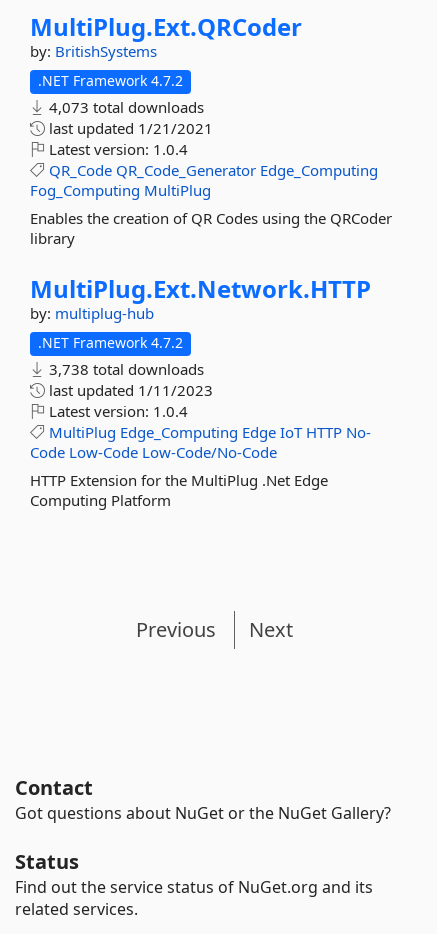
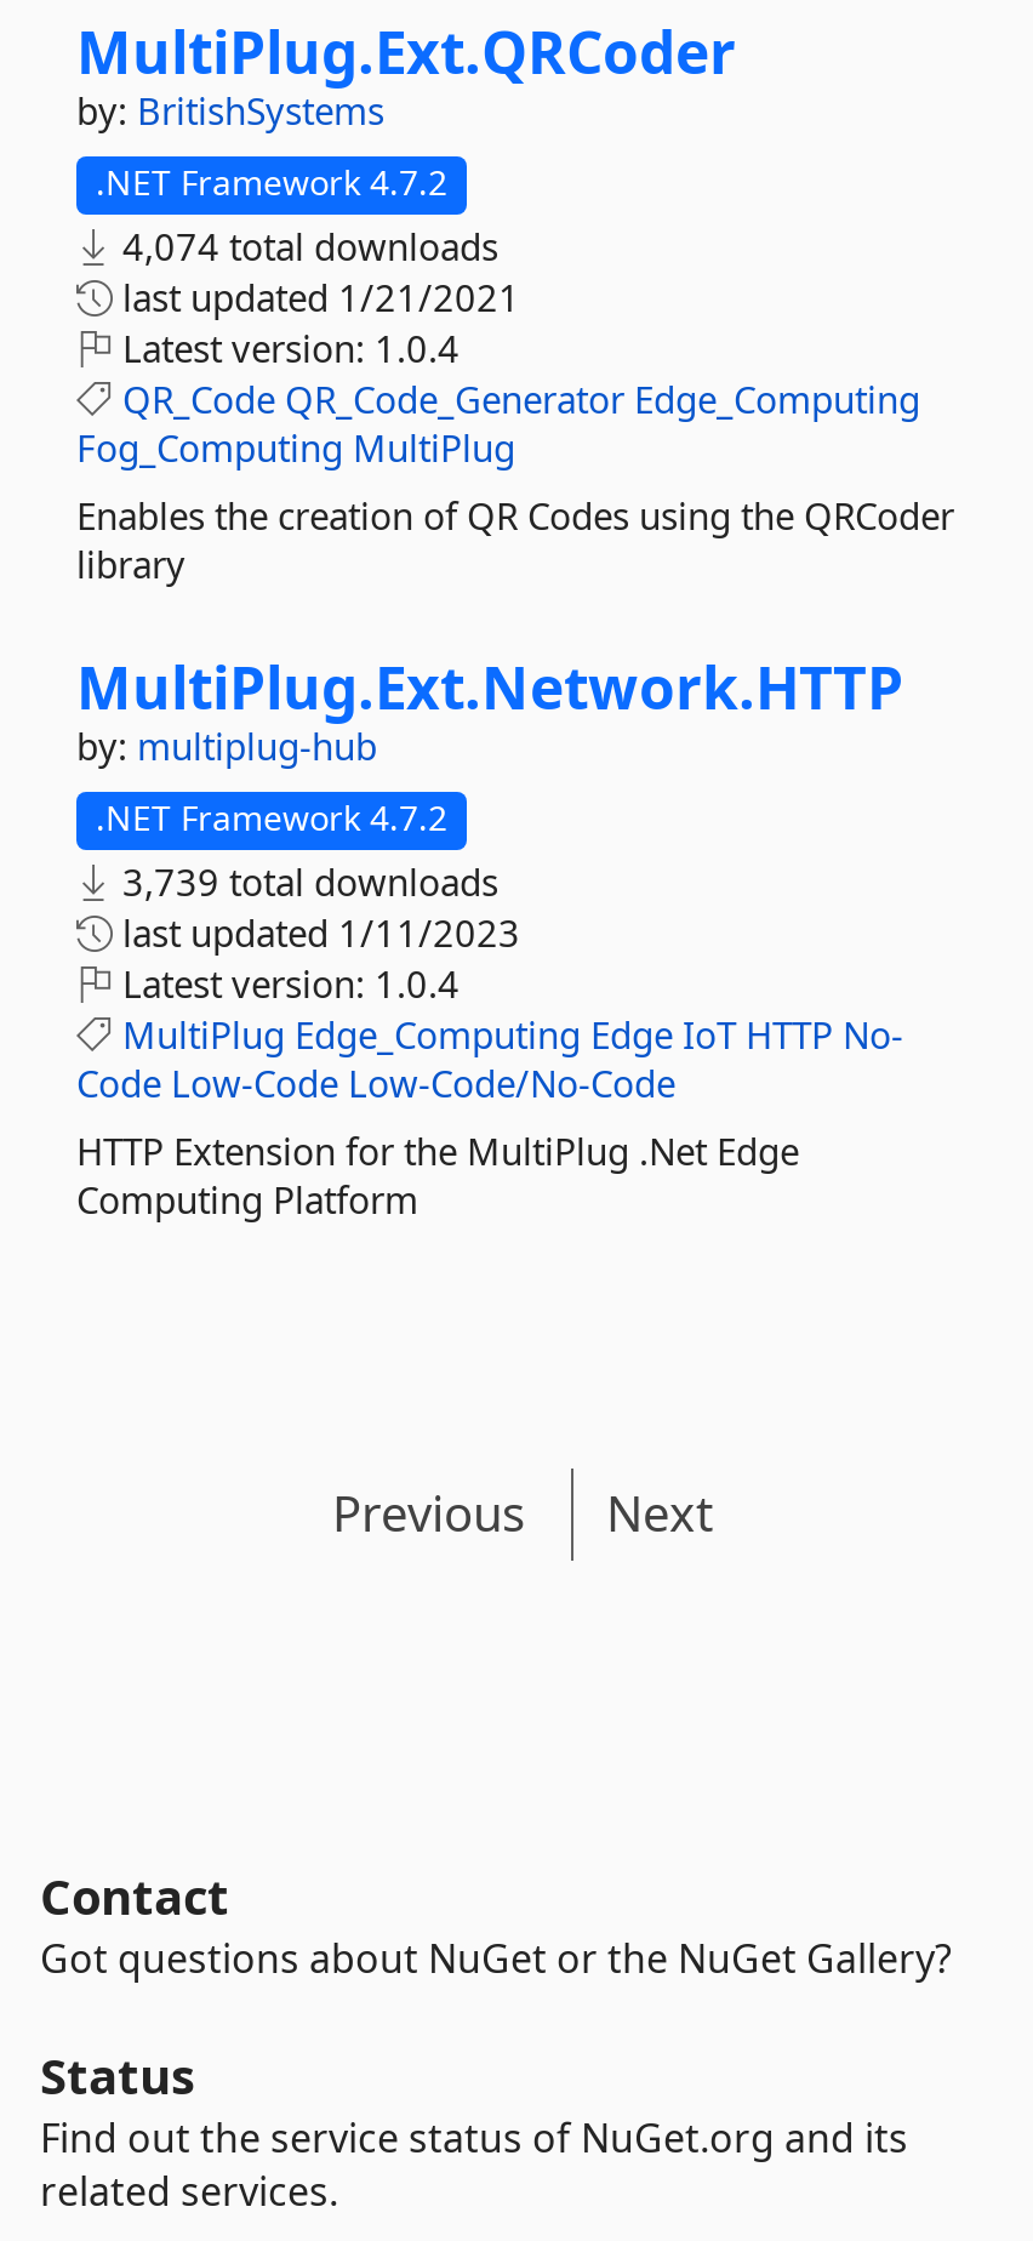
- 4,073 total downloads
+ 4,074 total downloads

- 3,738 total downloads
+ 3,739 total downloads
